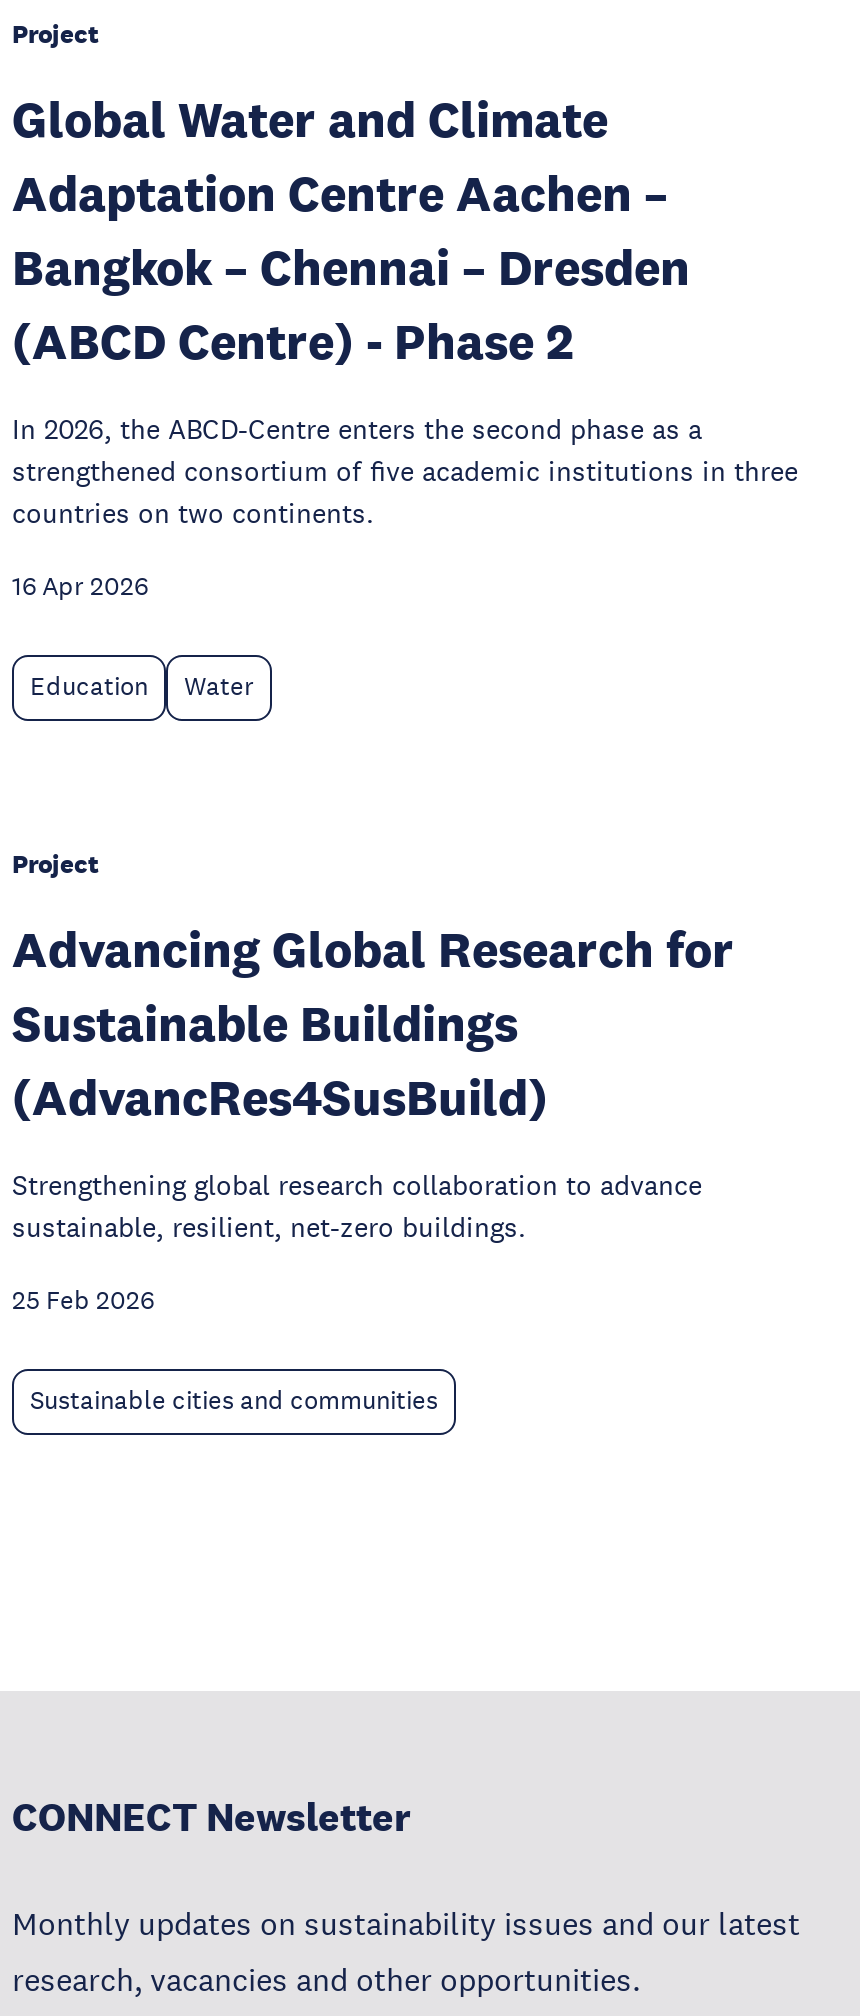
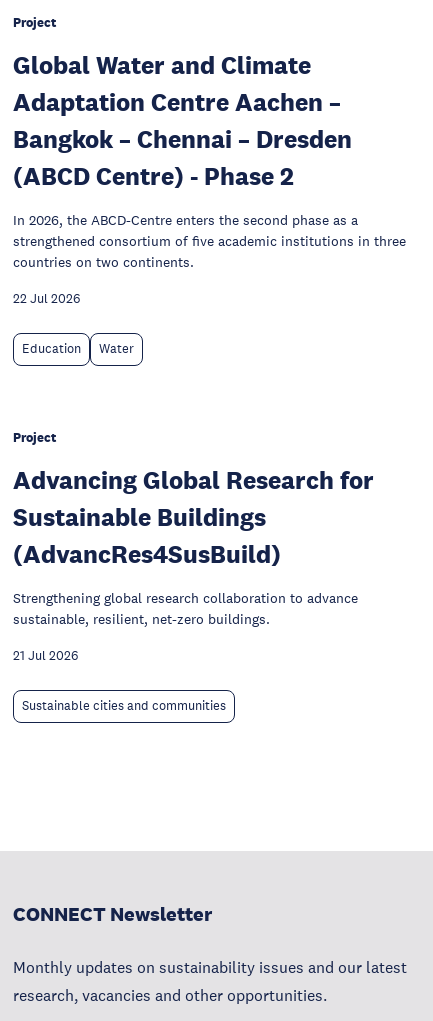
- 16 Apr 2026
+ 22 Jul 2026

- 25 Feb 2026
+ 21 Jul 2026
